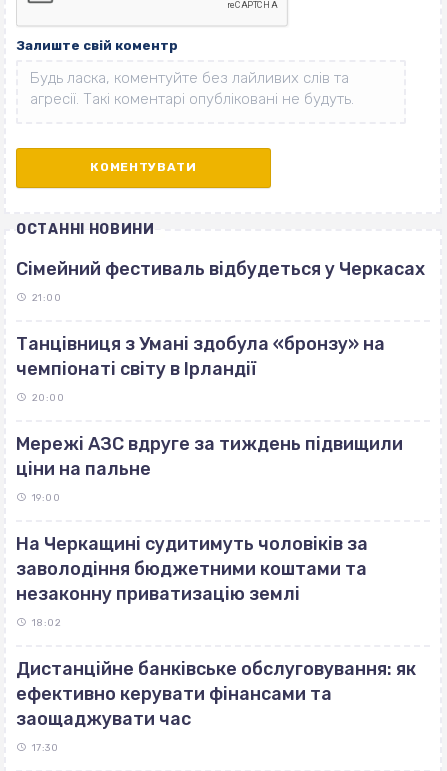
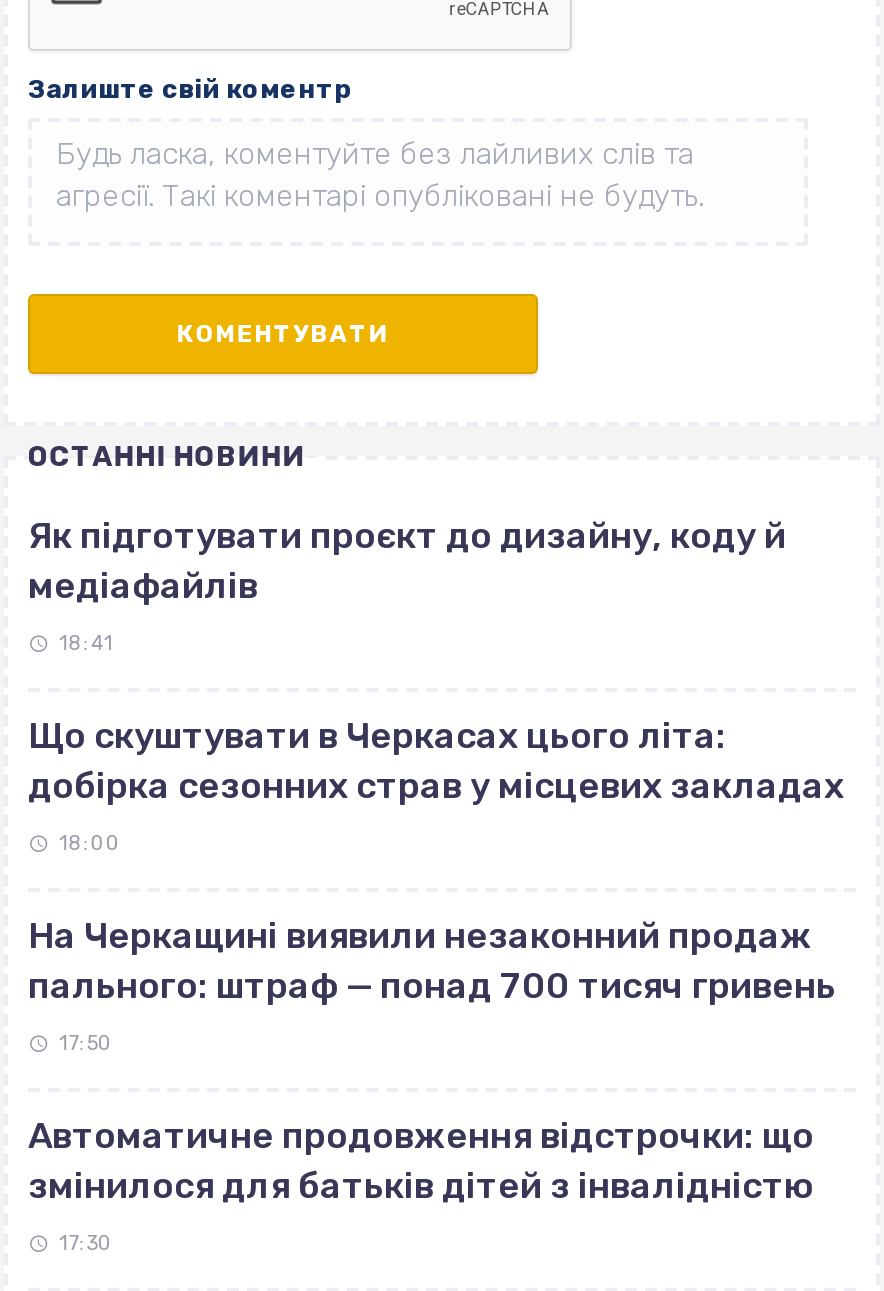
- Сімейний фестиваль відбудеться у Черкасах
- 21:00
- Танцівниця з Умані здобула «бронзу» на
- чемпіонаті світу в Ірландії
- 20:00
- Мережі АЗС вдруге за тиждень підвищили
- ціни на пальне
- 19:00
- На Черкащині судитимуть чоловіків за
- заволодіння бюджетними коштами та
- незаконну приватизацію землі
- 18:02
- Дистанційне банківське обслуговування: як
- ефективно керувати фінансами та
- заощаджувати час
+ Як підготувати проєкт до дизайну, коду й
+ медіафайлів
+ 18:41
+ Що скуштувати в Черкасах цього літа:
+ добірка сезонних страв у місцевих закладах
+ 18:00
+ На Черкащині виявили незаконний продаж
+ пального: штраф — понад 700 тисяч гривень
+ 17:50
+ Автоматичне продовження відстрочки: що
+ змінилося для батьків дітей з інвалідністю
